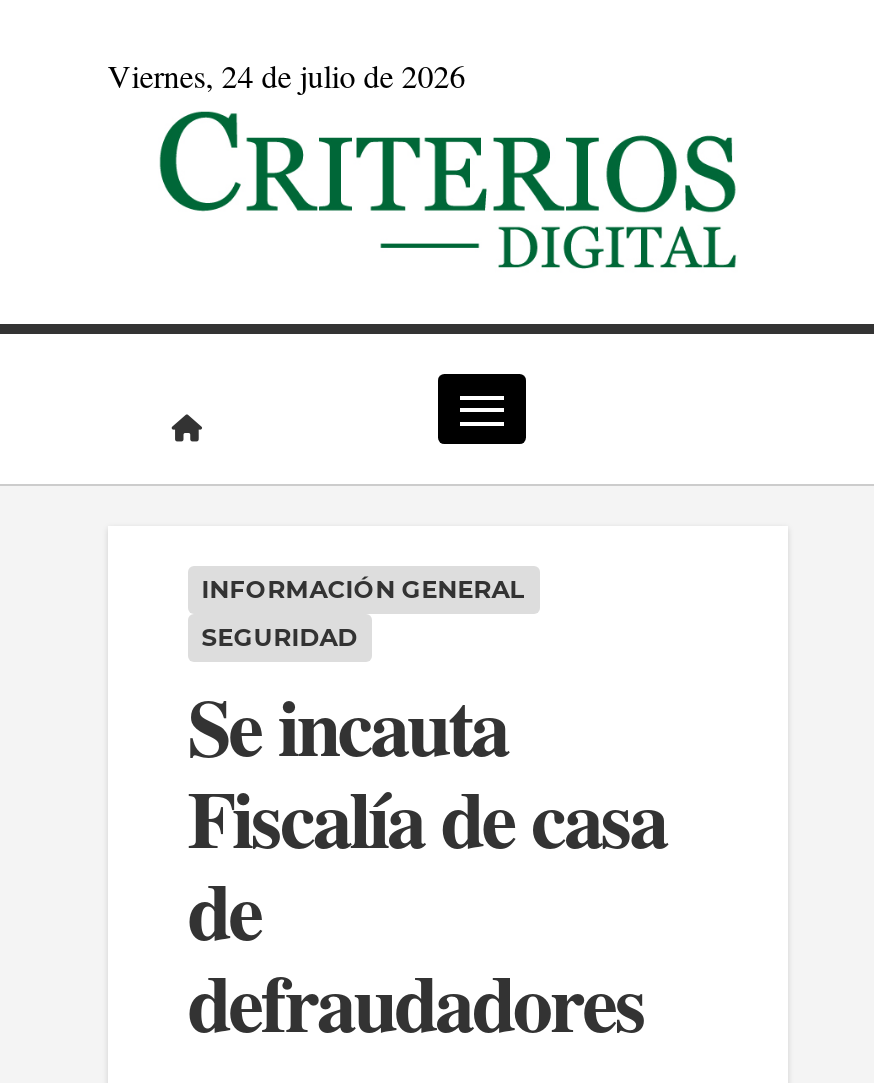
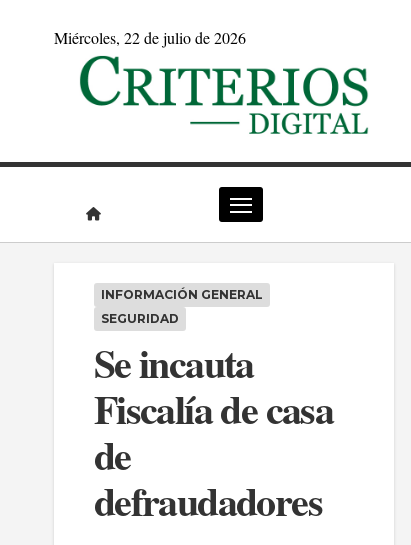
- viernes, 24 de julio de 2026
+ miércoles, 22 de julio de 2026
